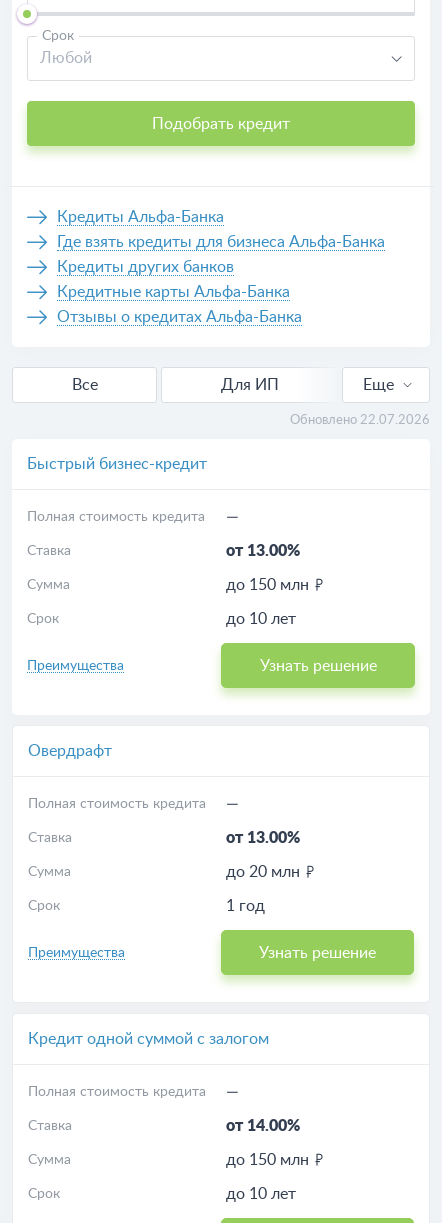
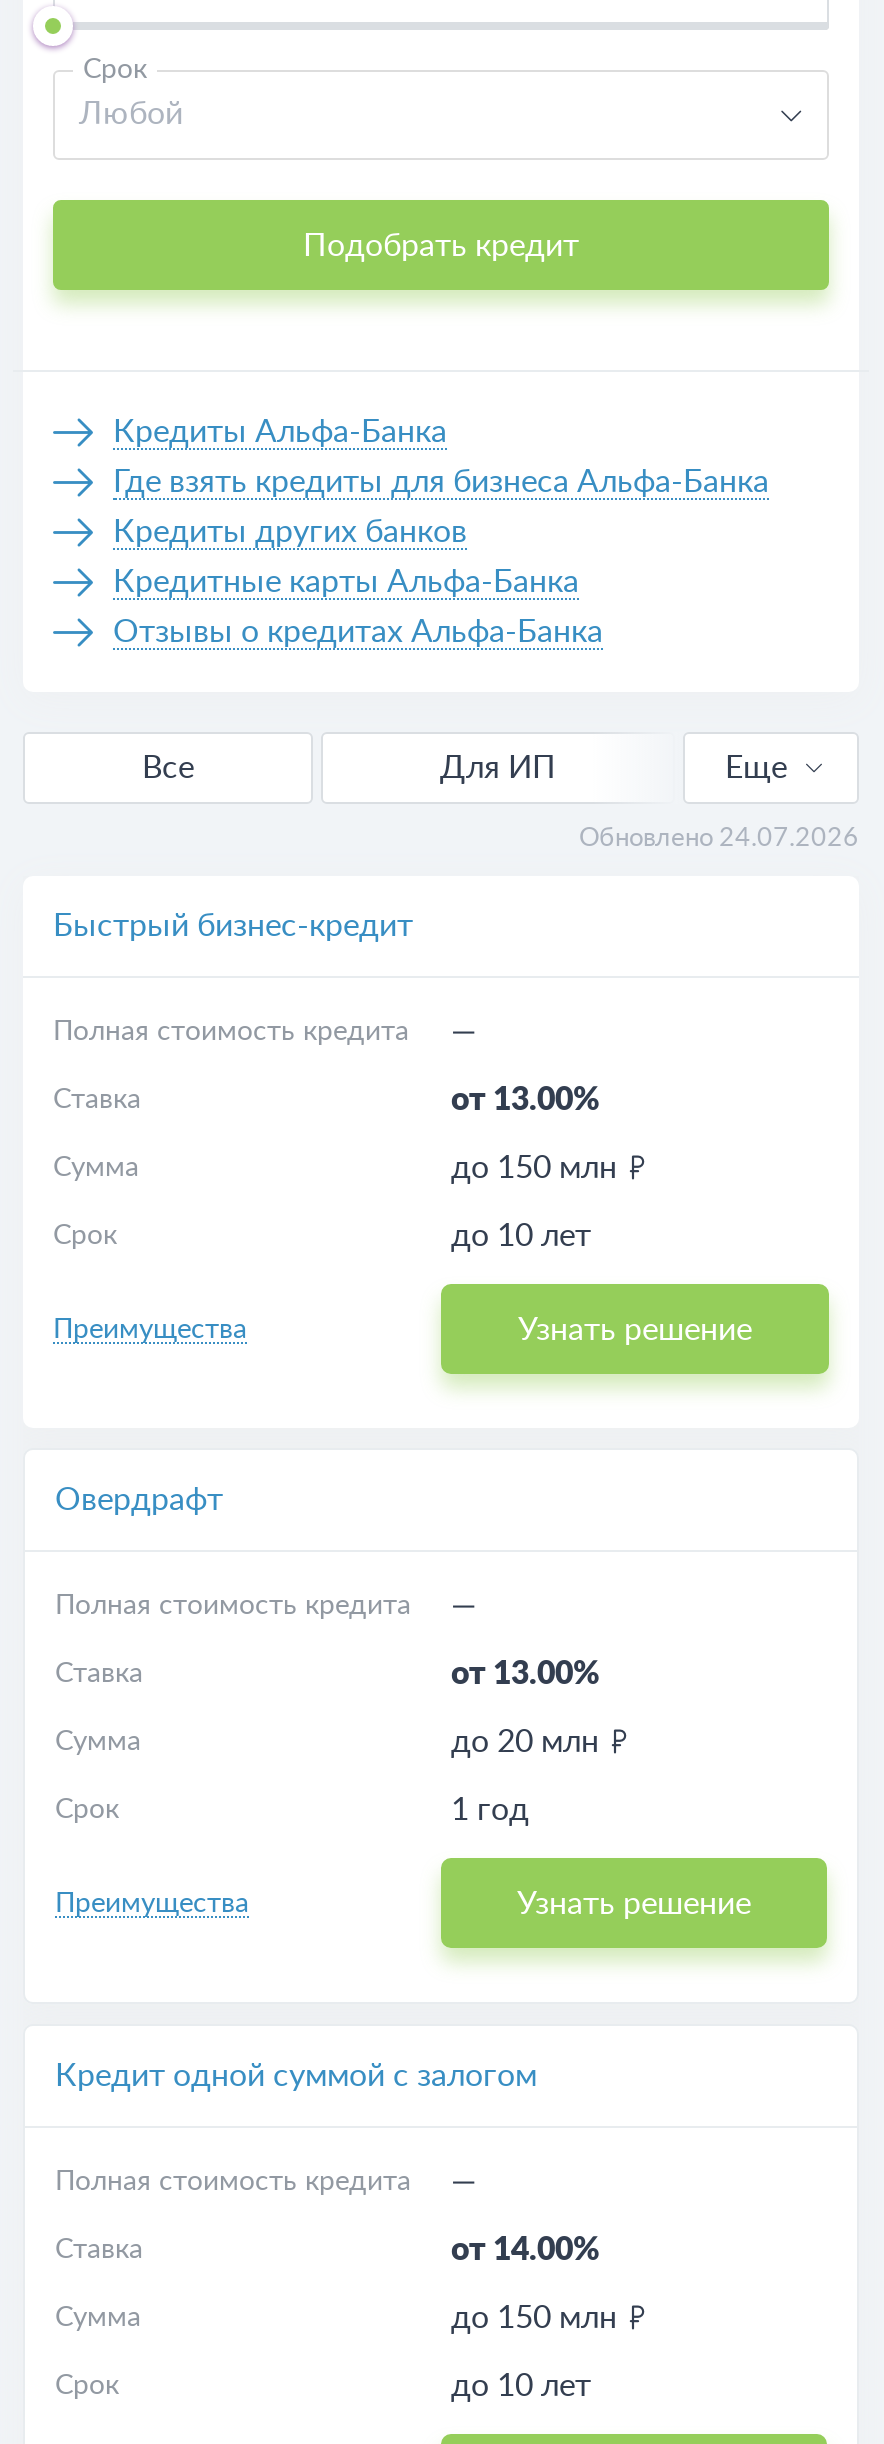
- Обновлено 22.07.2026
+ Обновлено 24.07.2026
